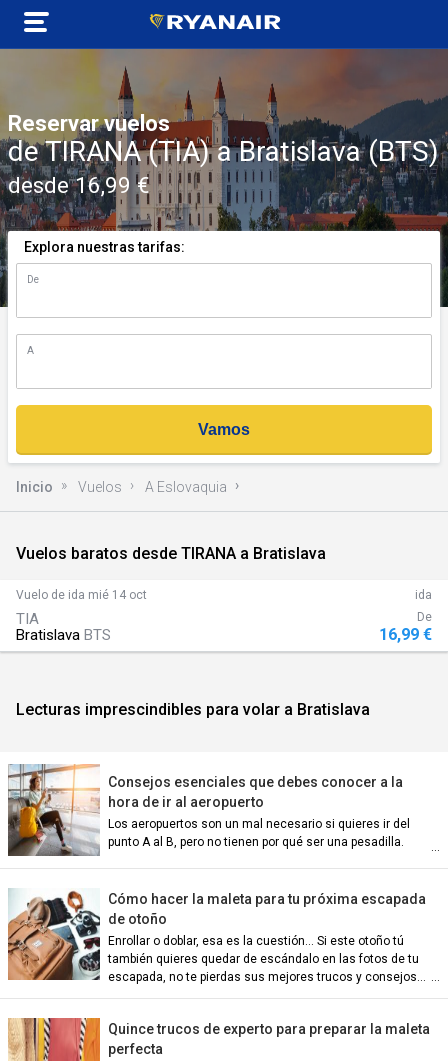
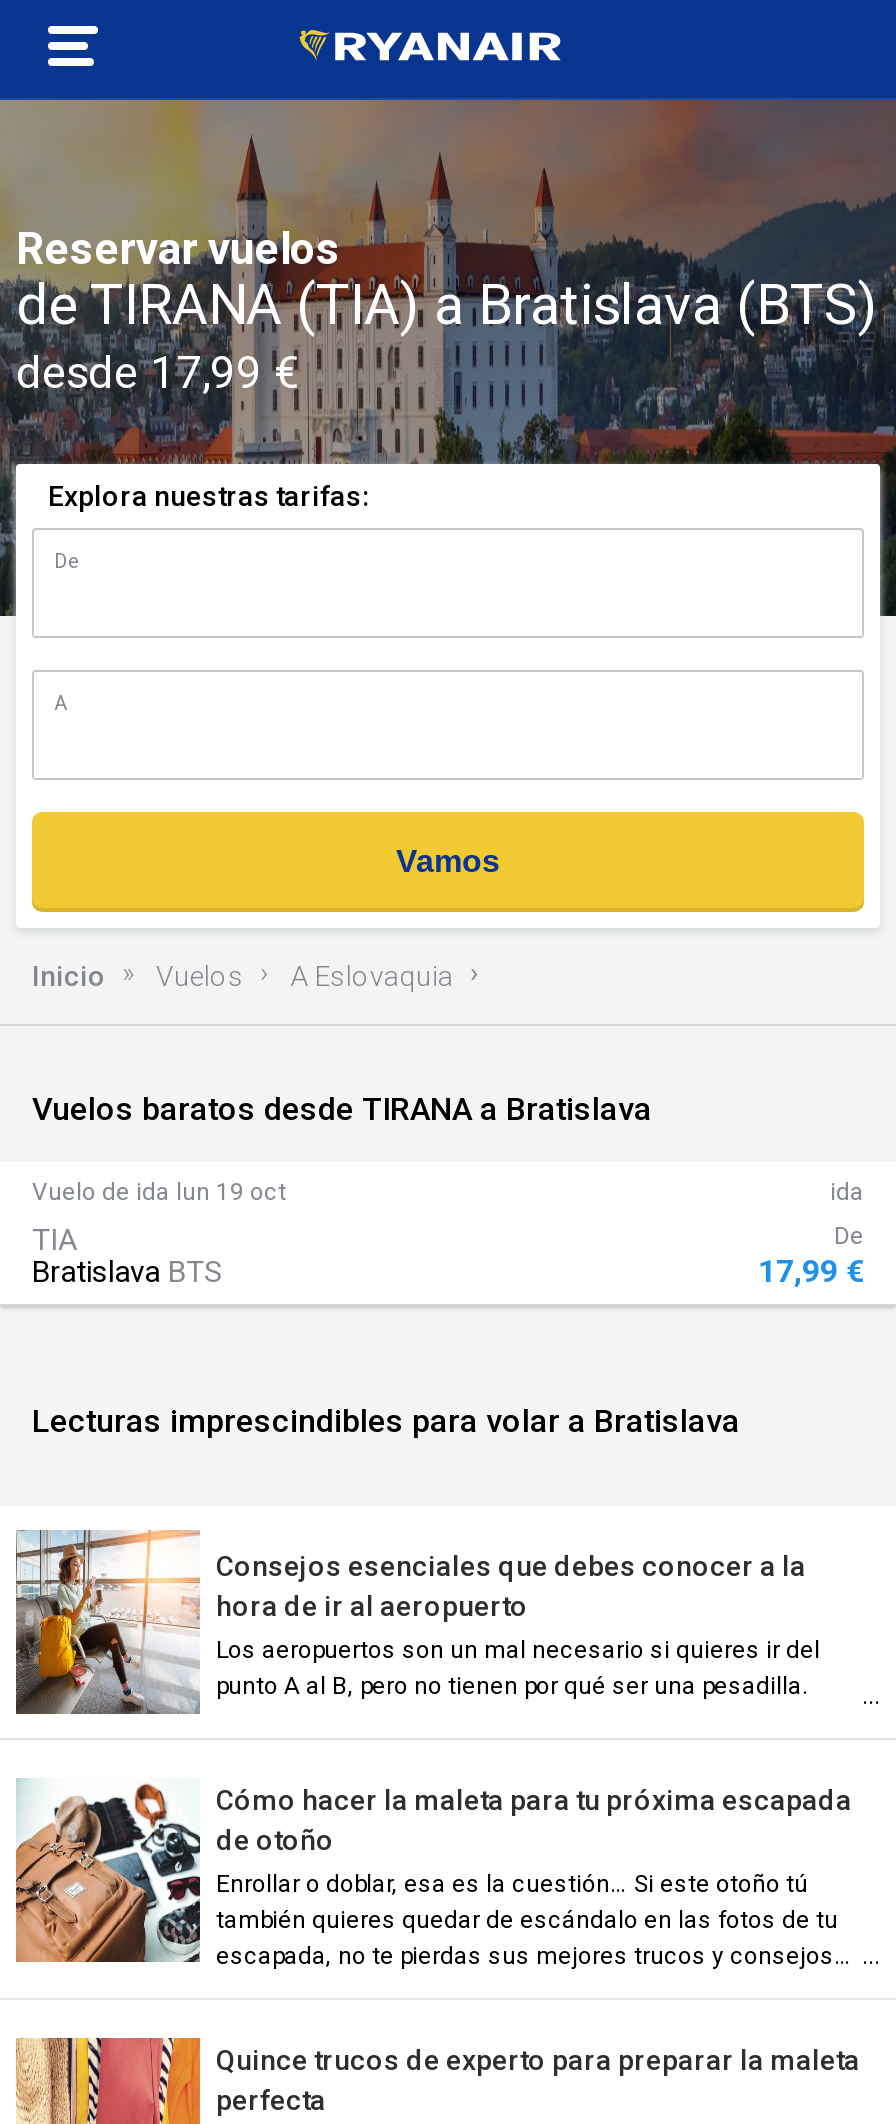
- desde 16,99 €
+ desde 17,99 €

- Vuelo de ida mié 14 oct
+ Vuelo de ida lun 19 oct

- 16,99 €
+ 17,99 €
